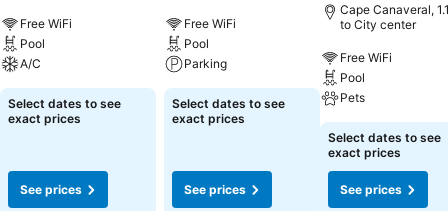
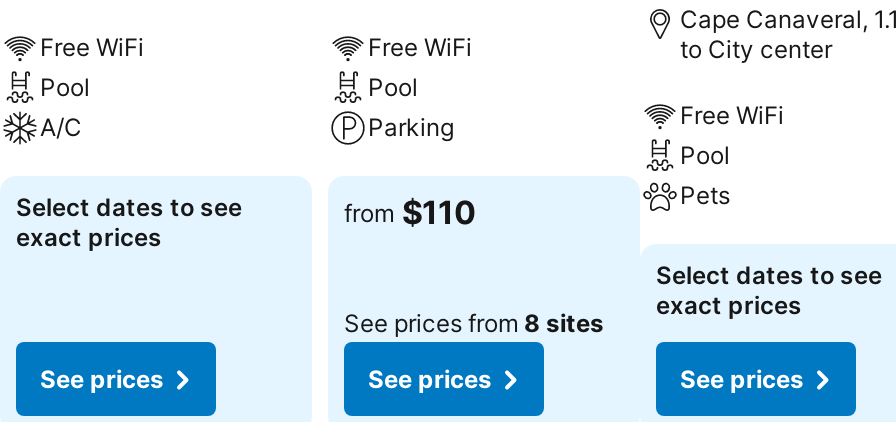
- Select dates to see
- exact prices
+ from $110
+ See prices from 8 sites
